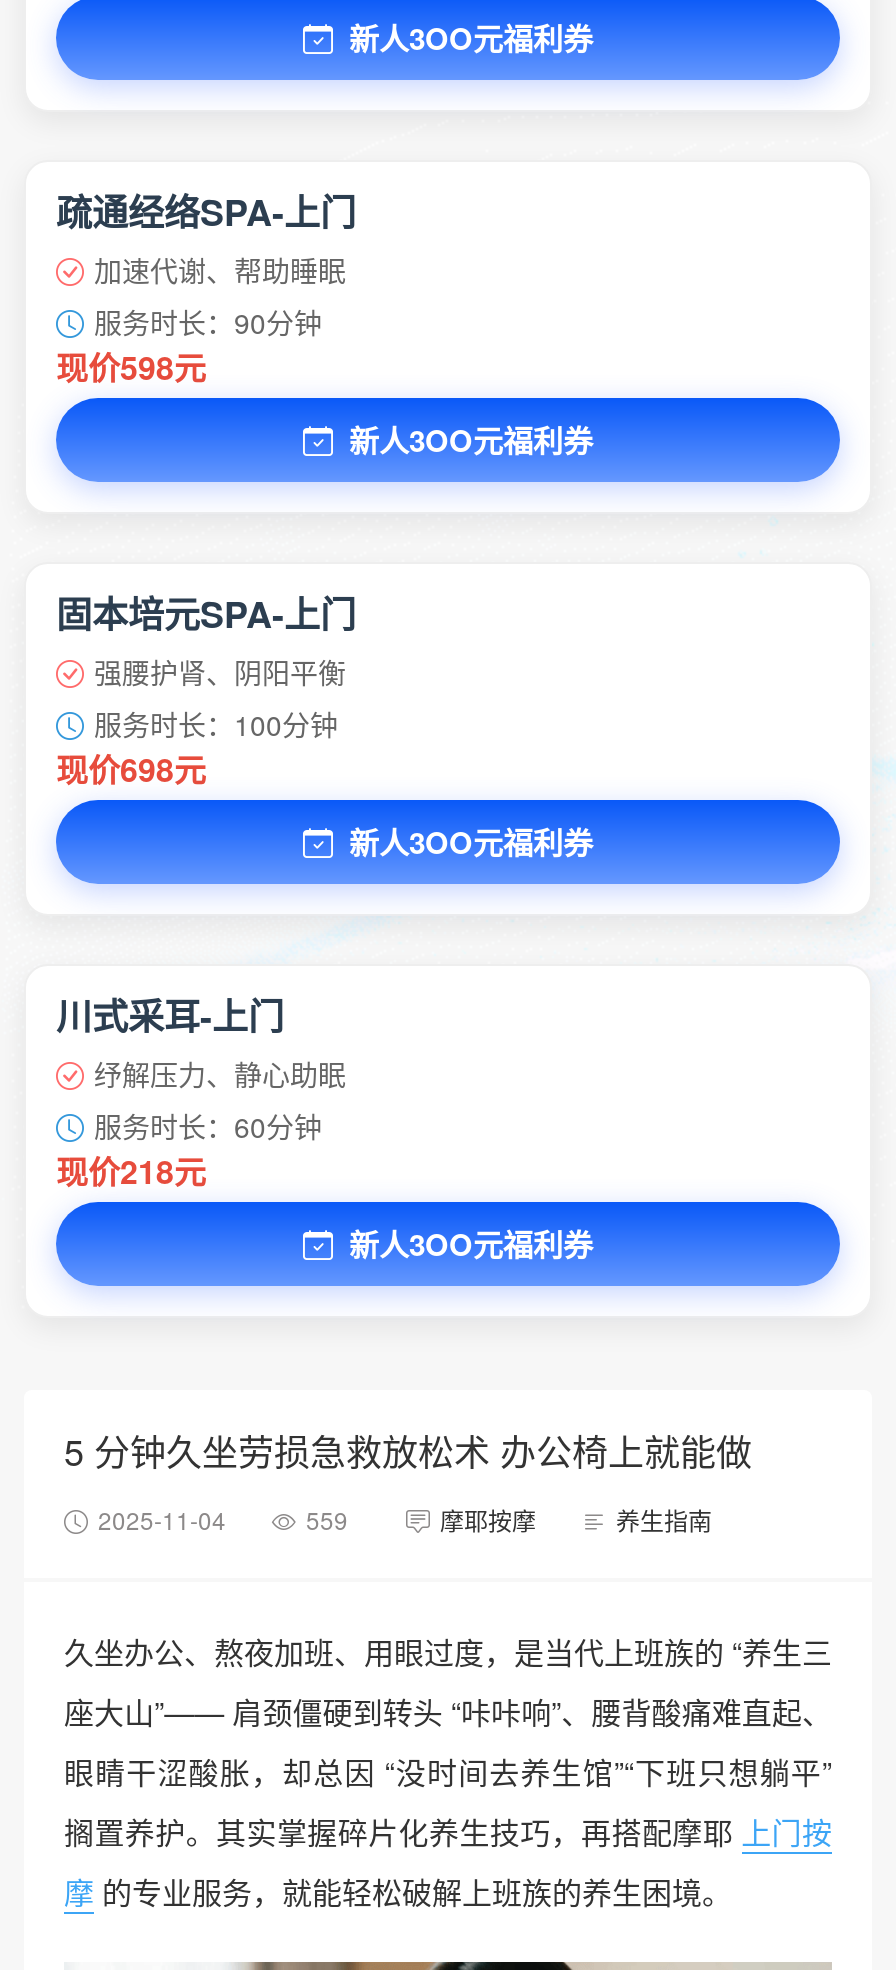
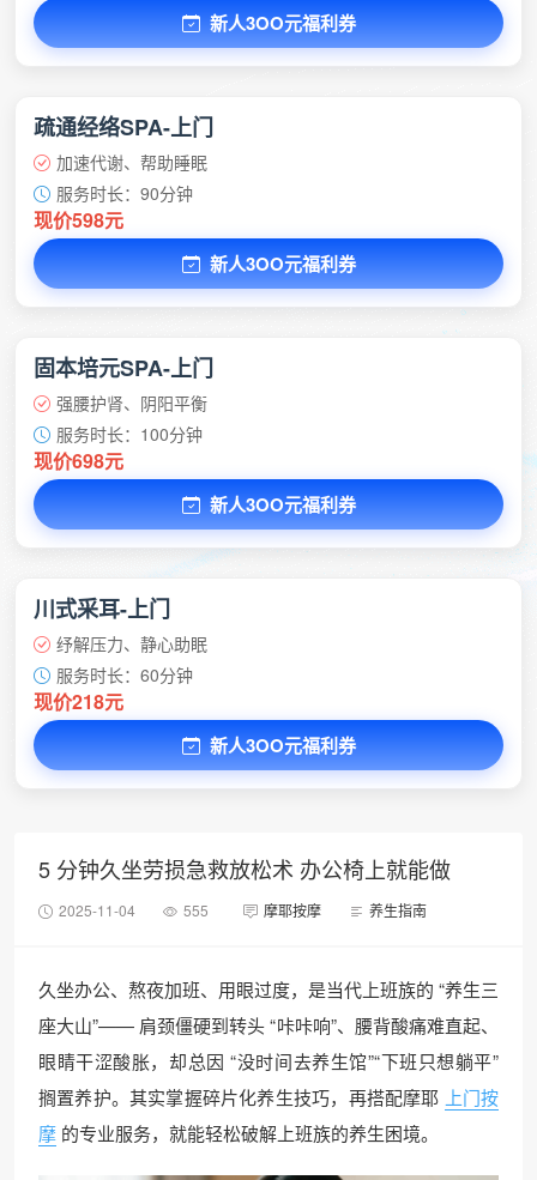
- 559
+ 555
